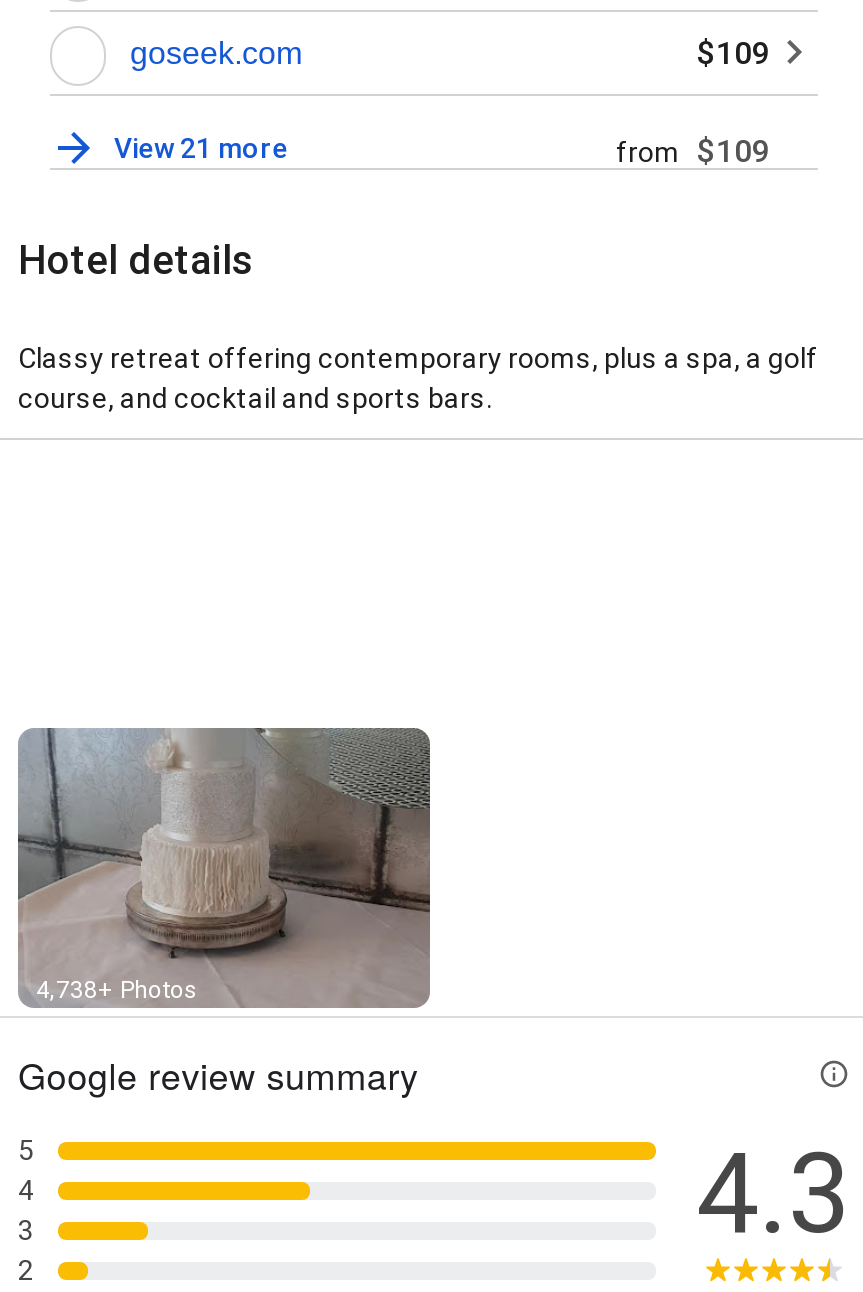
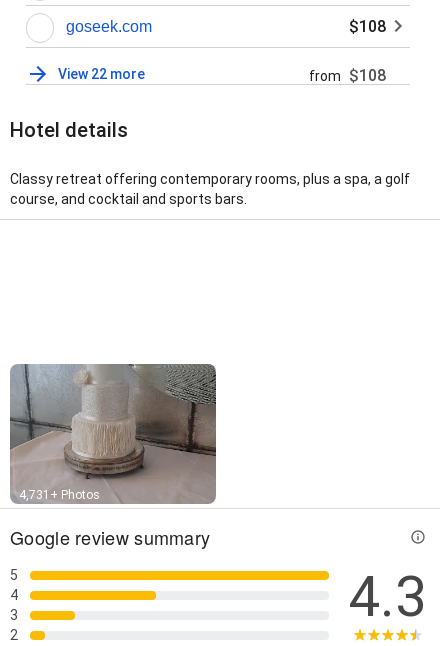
- $109
+ $108

- View 21 more
+ View 22 more

- from $109
+ from $108

- 4,738+ Photos
+ 4,731+ Photos
